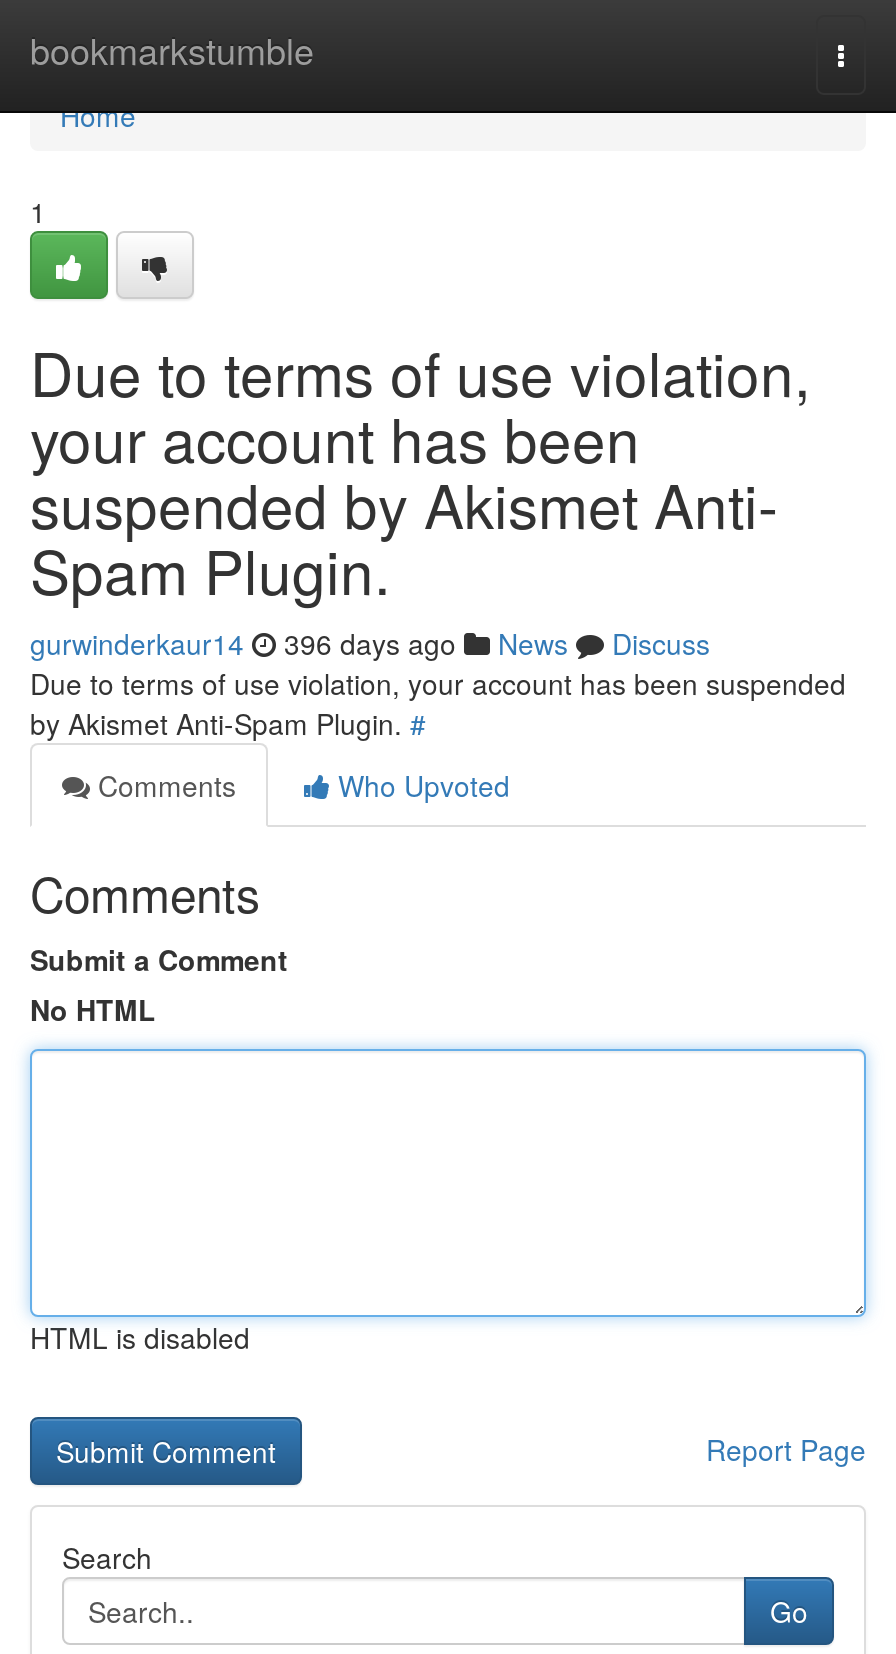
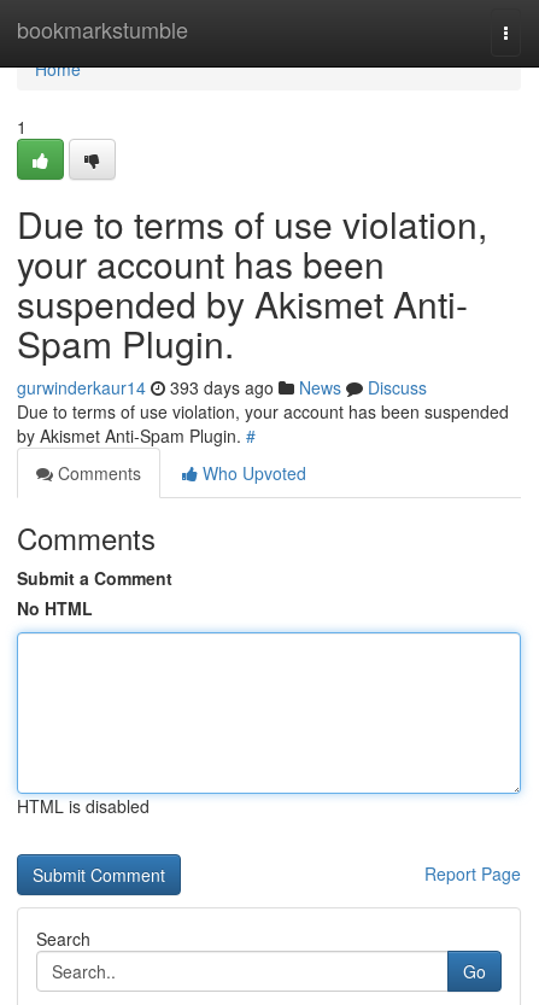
- gurwinderkaur14 396 days ago News Discuss
+ gurwinderkaur14 393 days ago News Discuss
